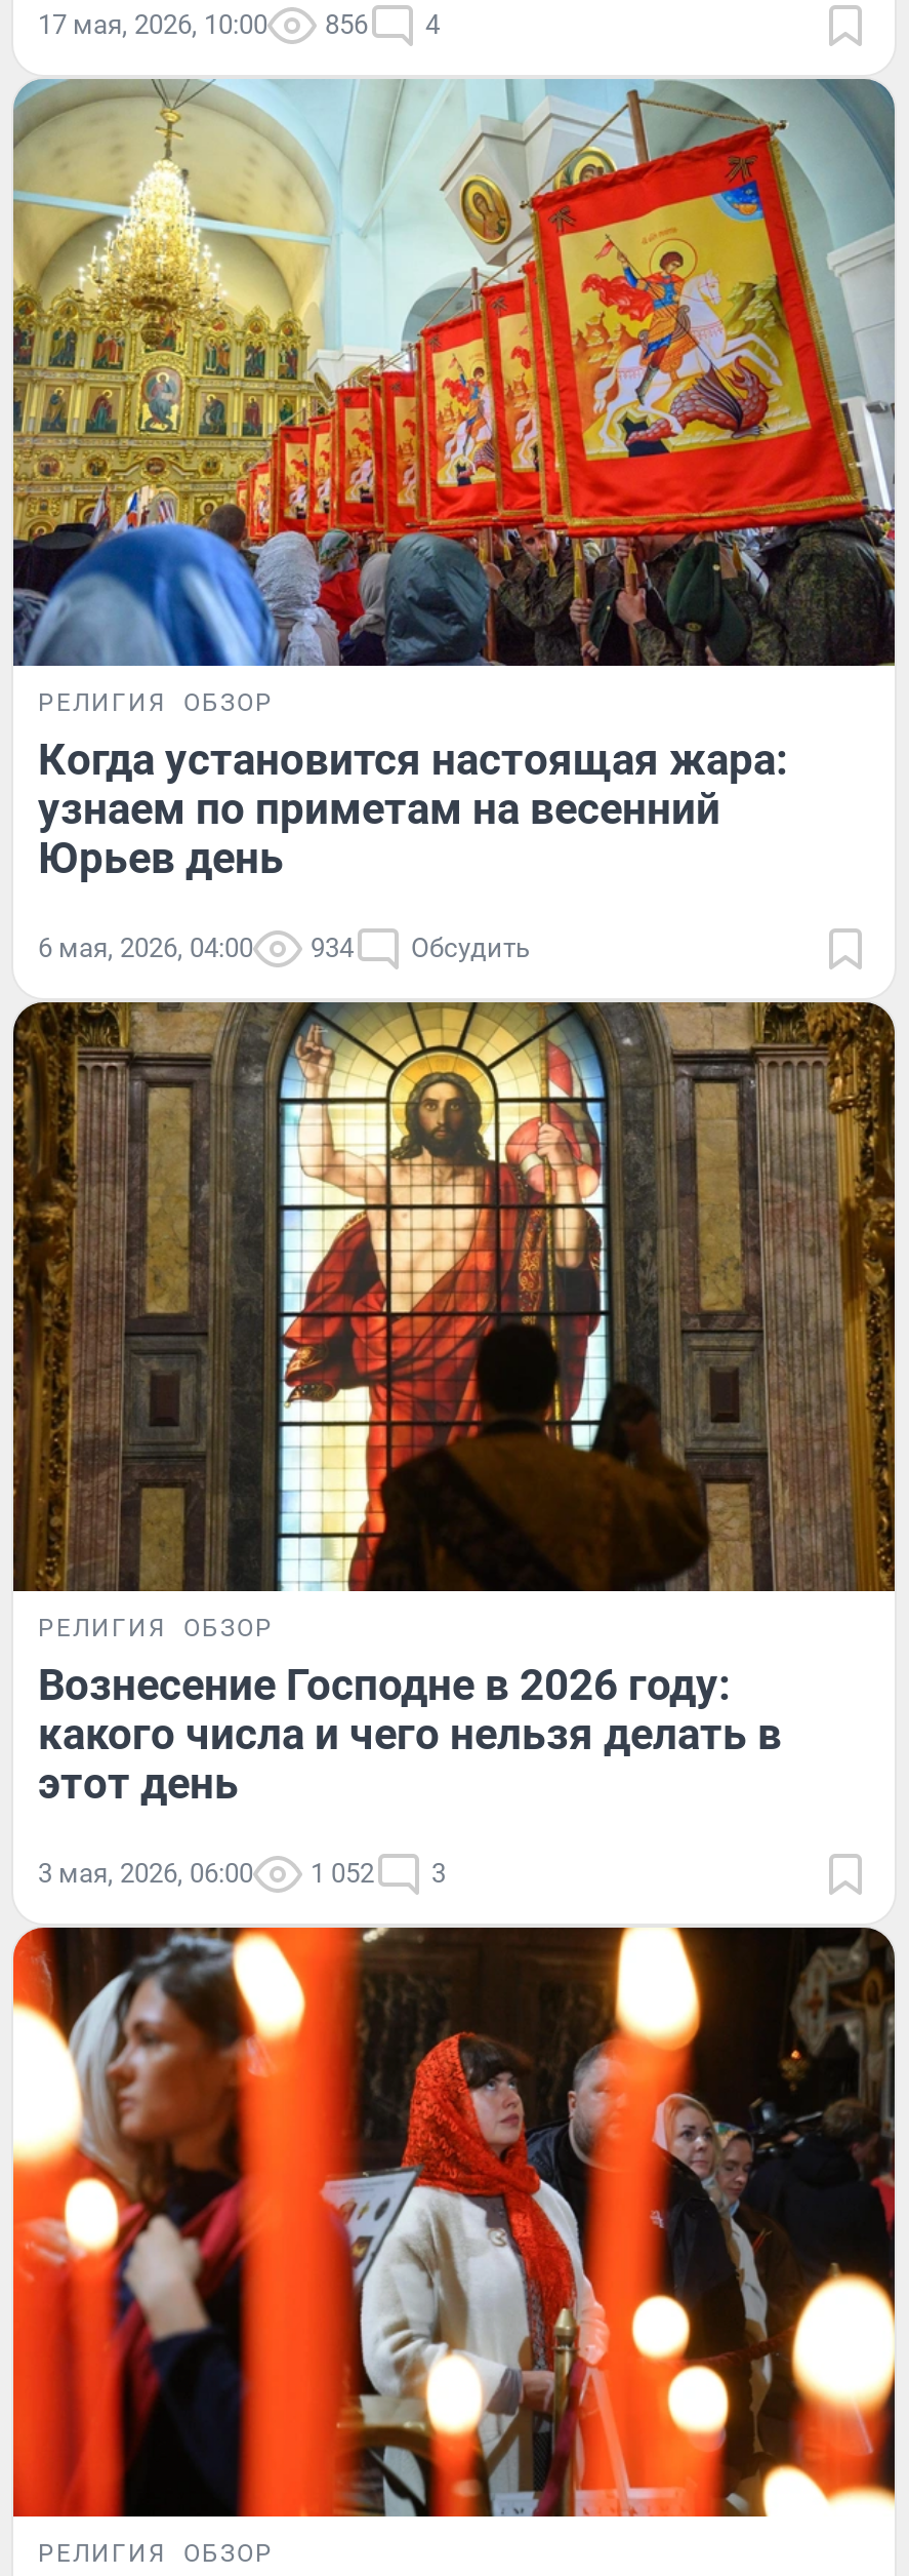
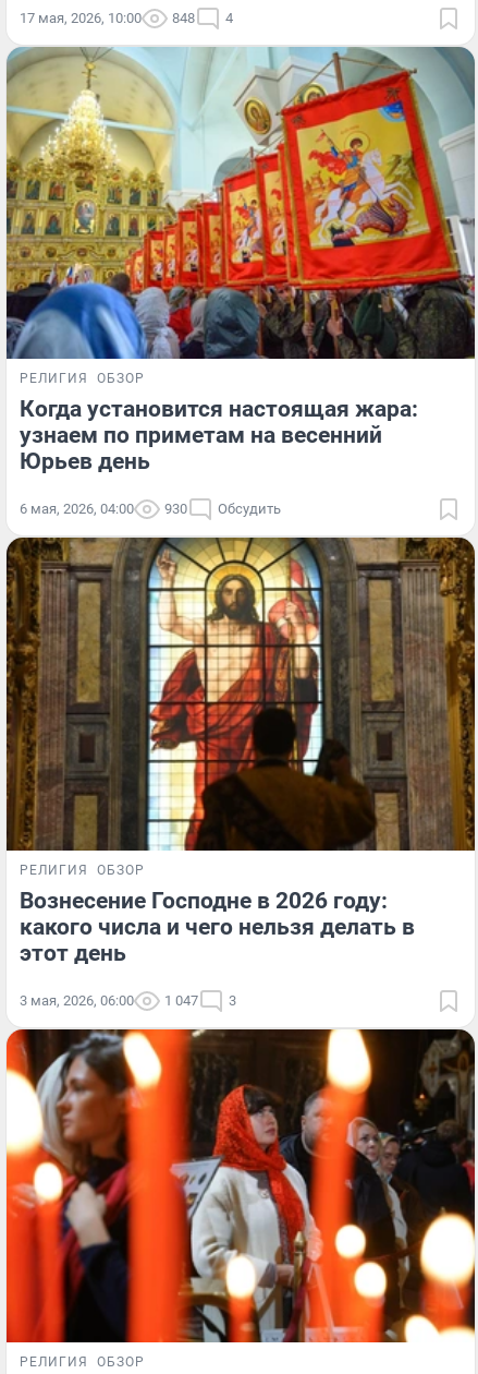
- 17 мая, 2026, 10:00 856 4
+ 17 мая, 2026, 10:00 848 4

- 6 мая, 2026, 04:00 934 Обсудить
+ 6 мая, 2026, 04:00 930 Обсудить

- 1 052
+ 1 047
